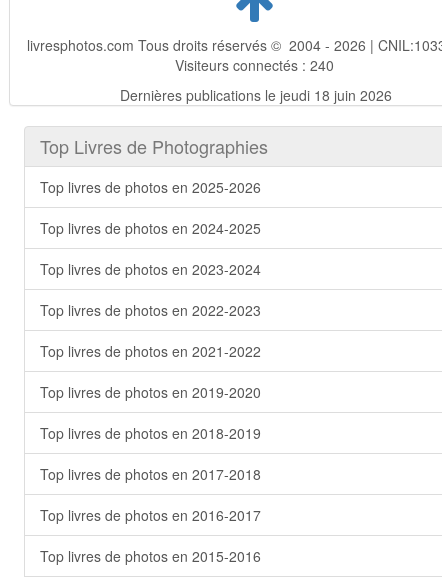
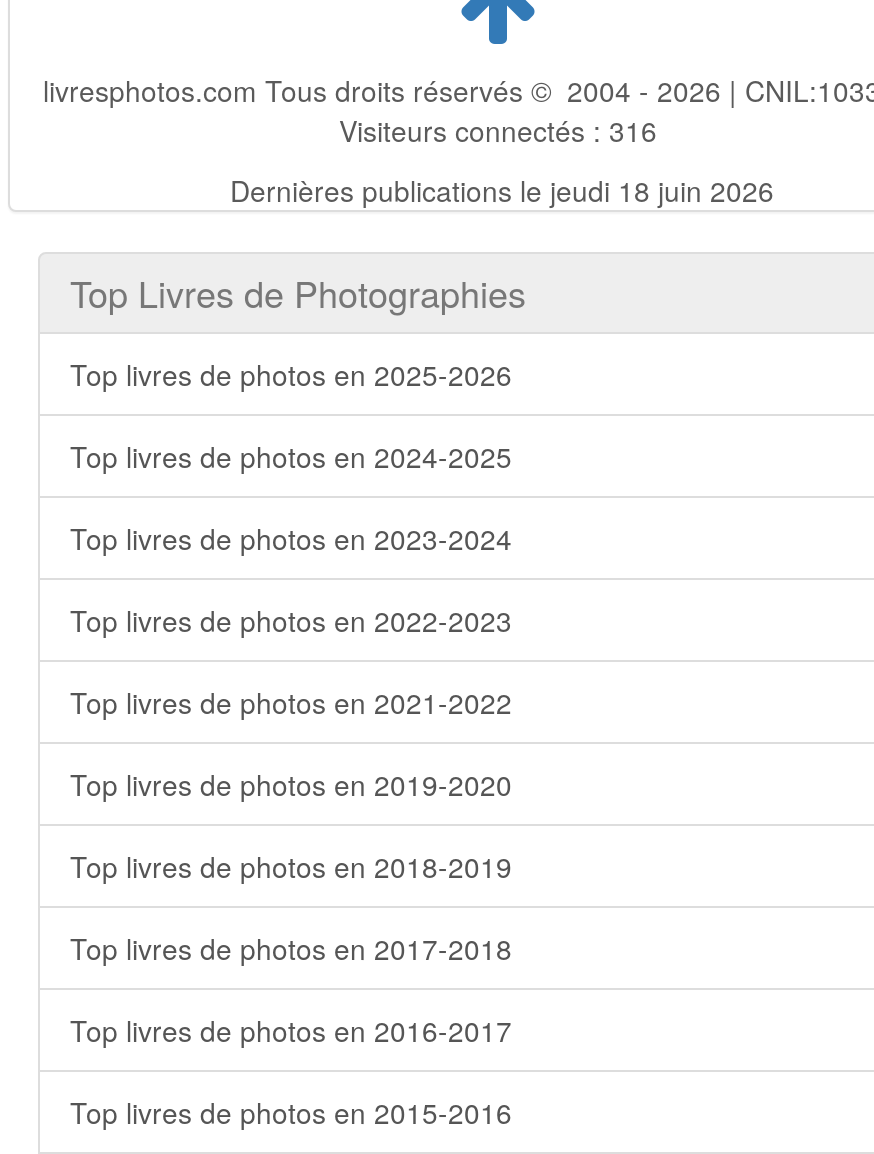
- Visiteurs connectés : 240
+ Visiteurs connectés : 316
